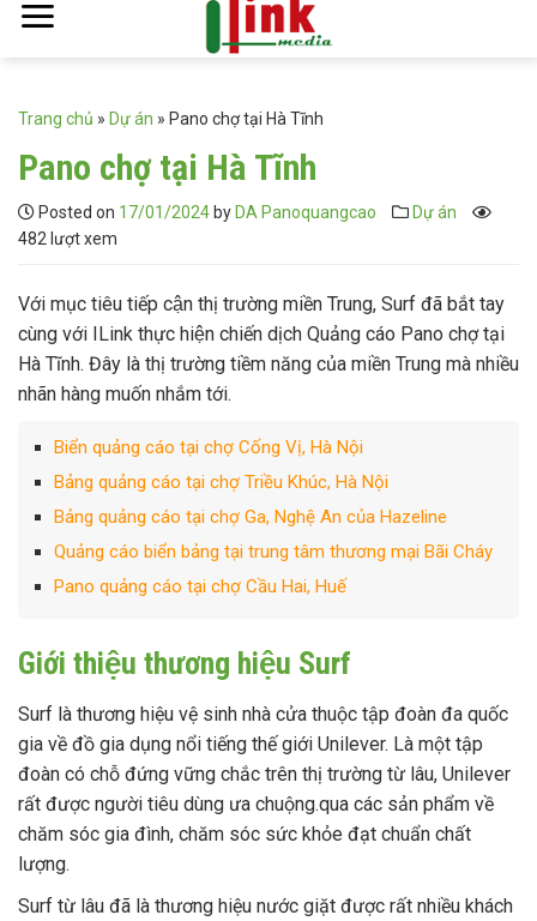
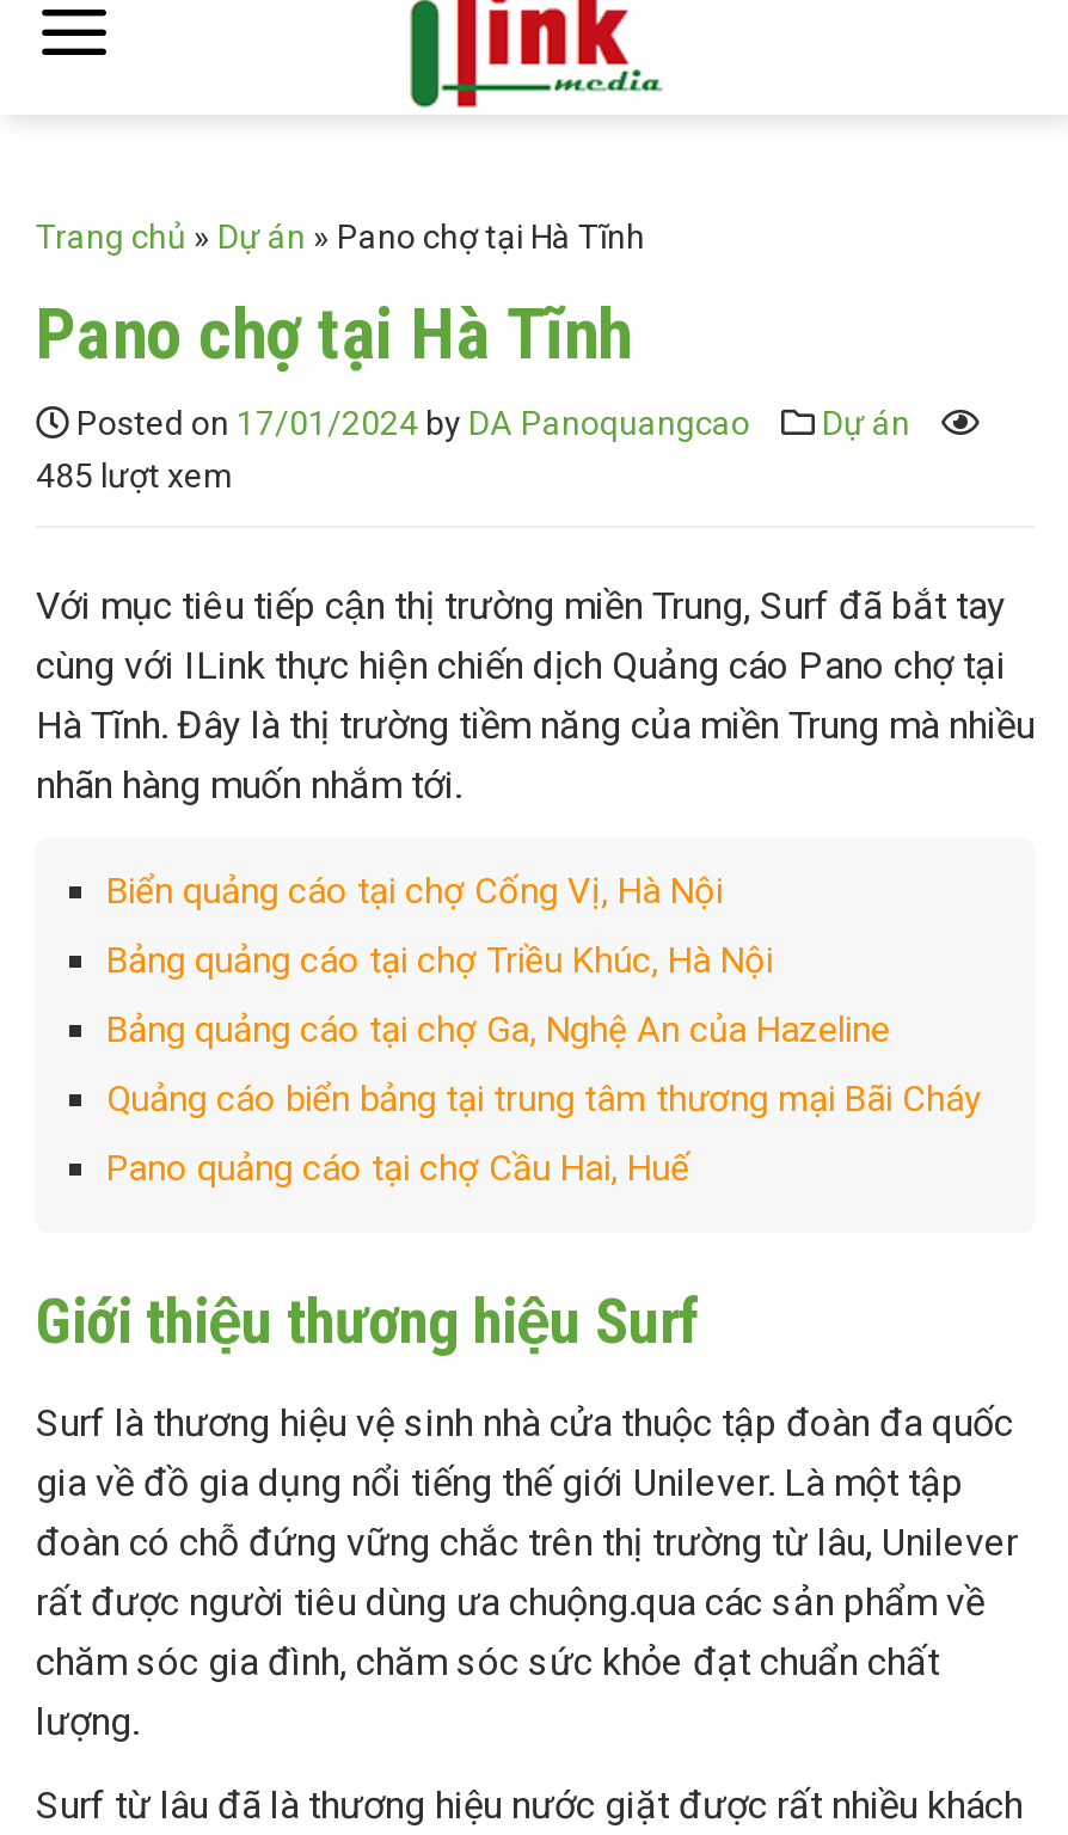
- 482 lượt xem
+ 485 lượt xem
